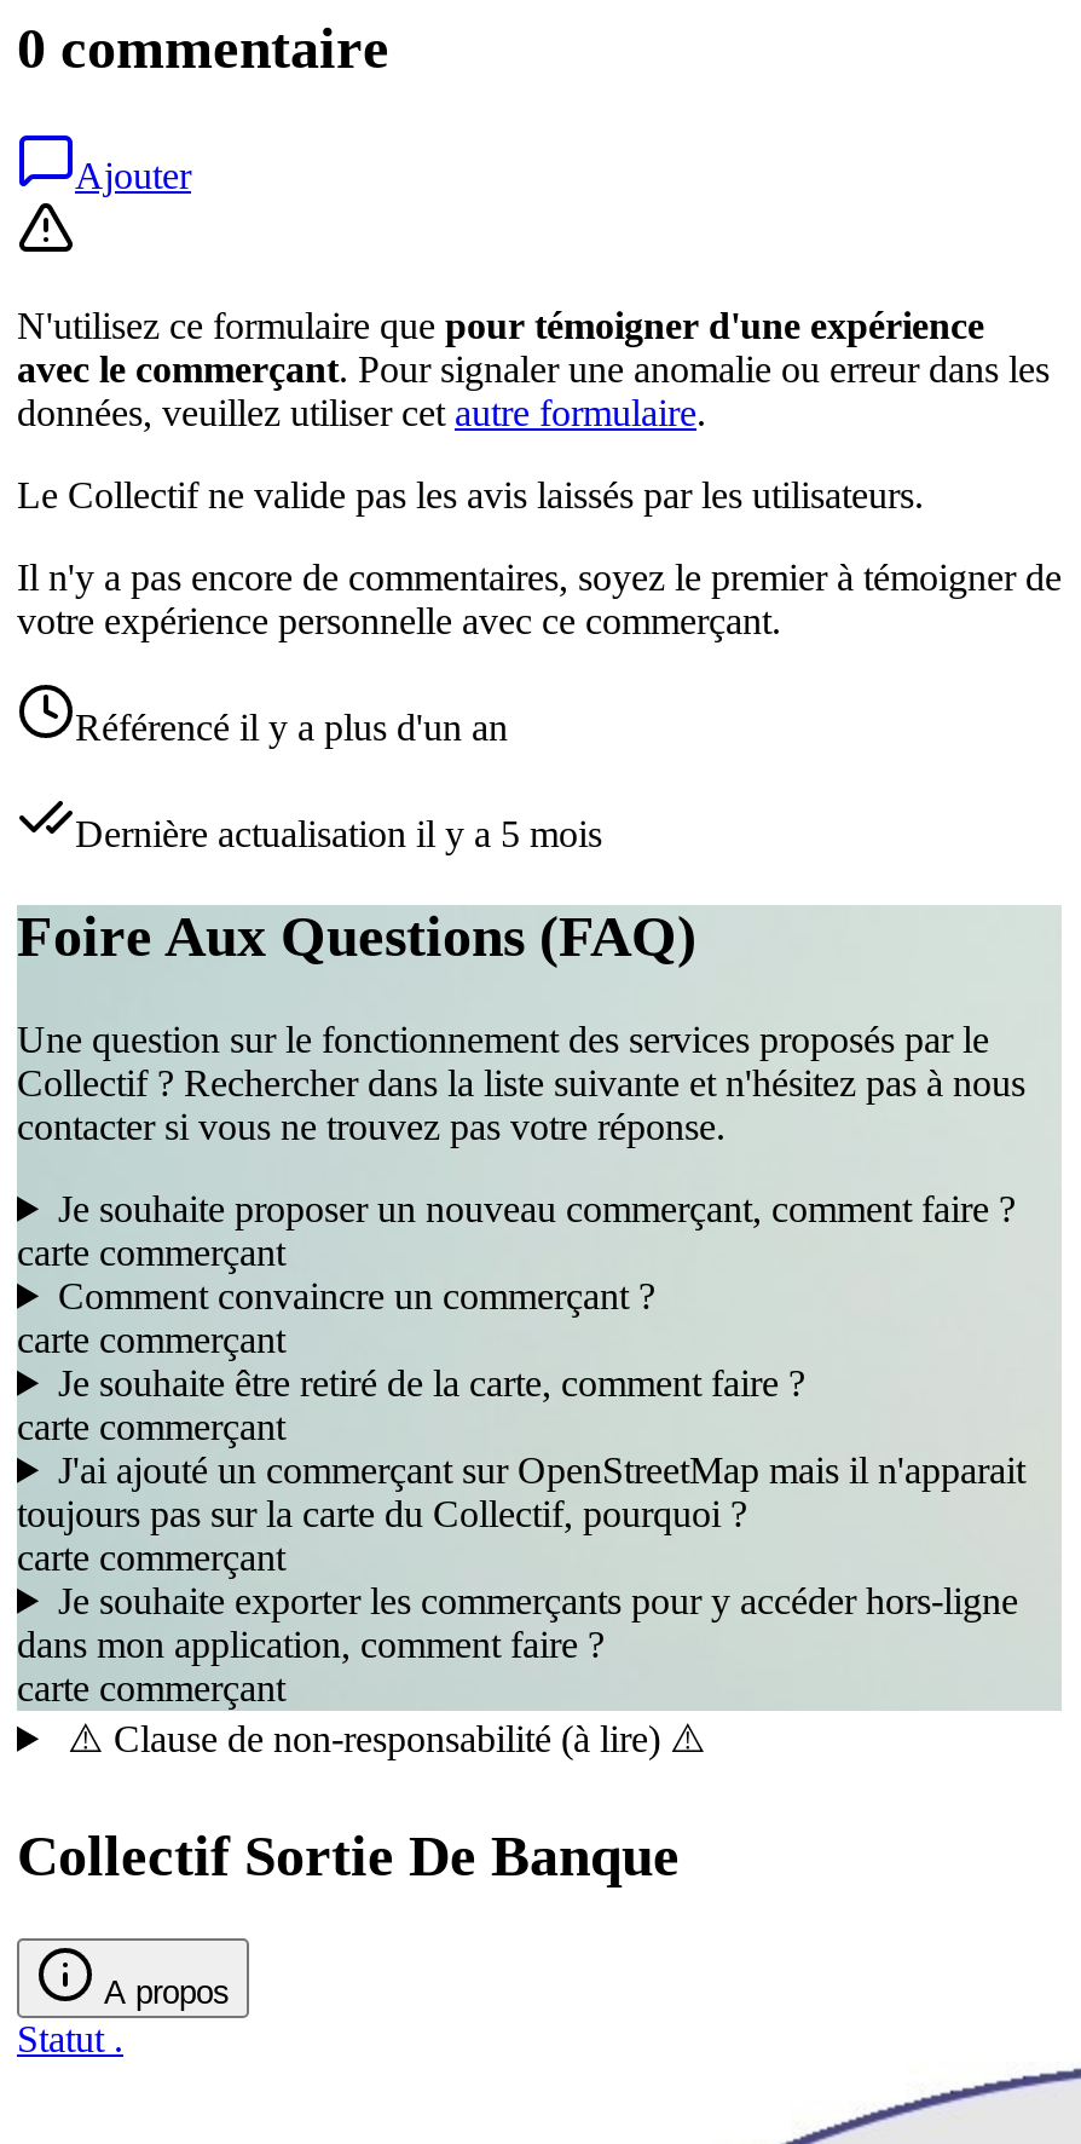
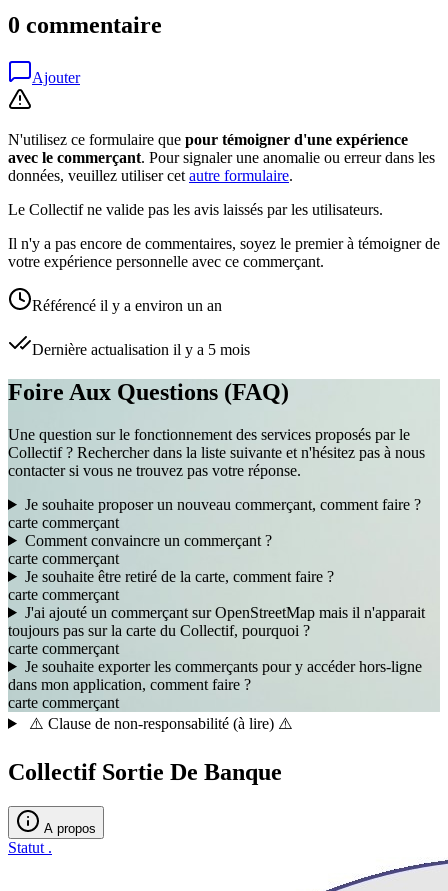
- Référencé il y a plus d'un an
+ Référencé il y a environ un an
